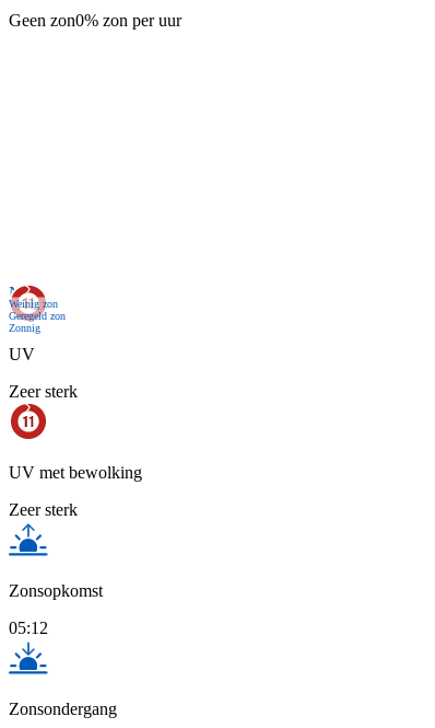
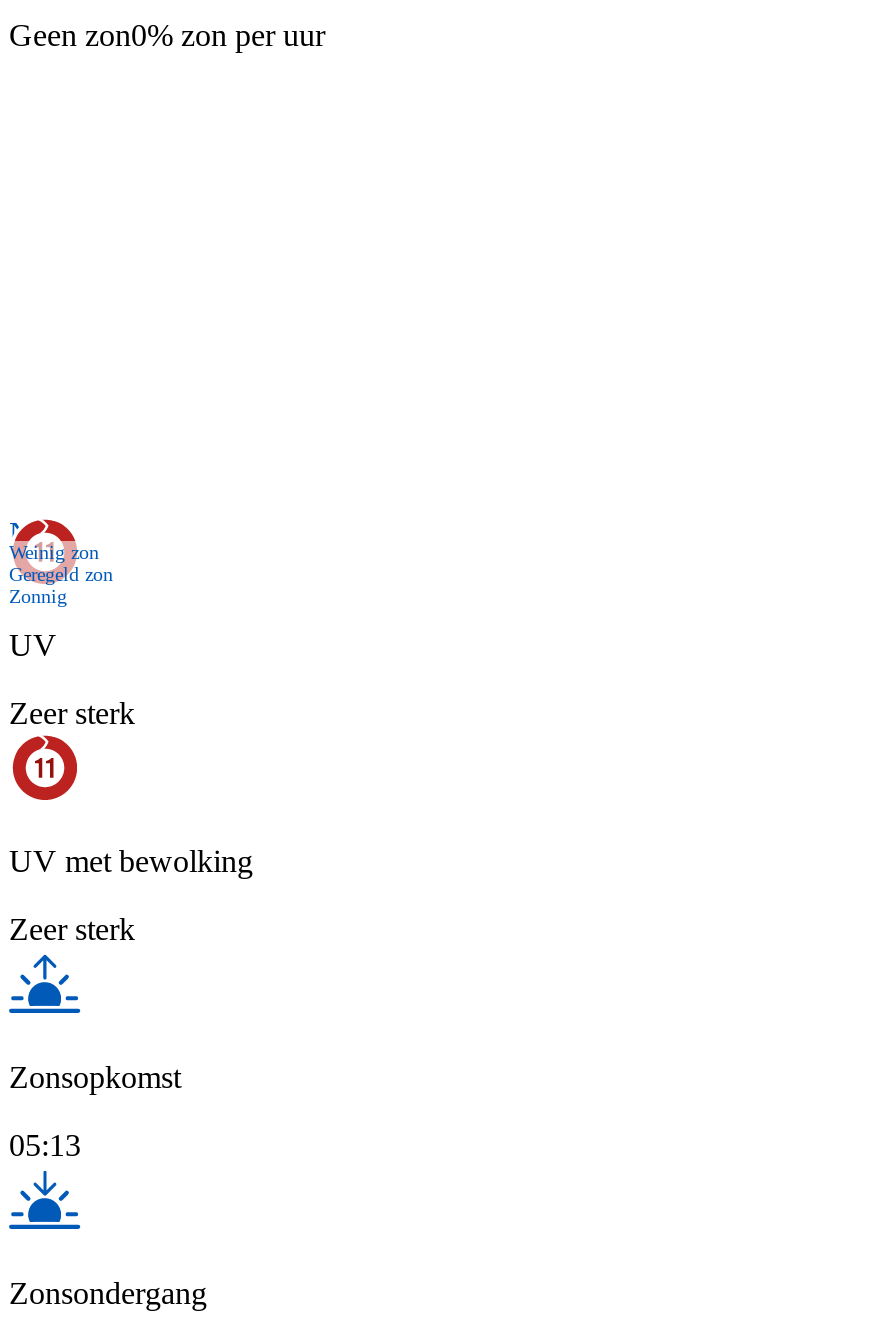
- 05:12
+ 05:13
